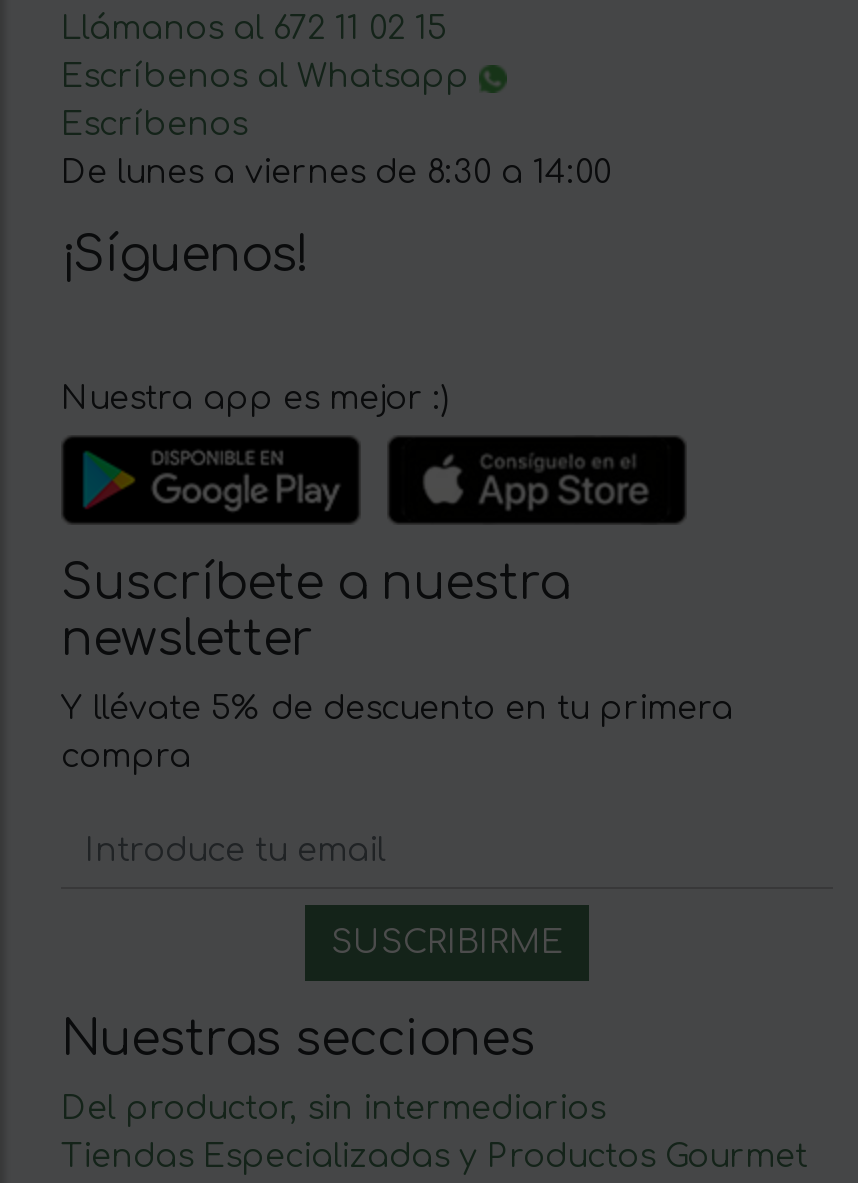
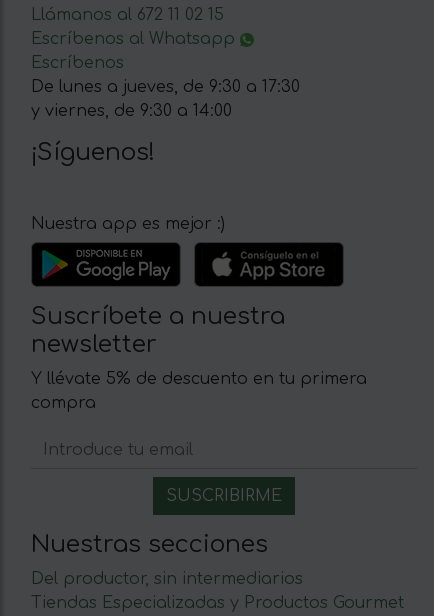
- De lunes a viernes de 8:30 a 14:00
+ De lunes a jueves, de 9:30 a 17:30
+ y viernes, de 9:30 a 14:00
